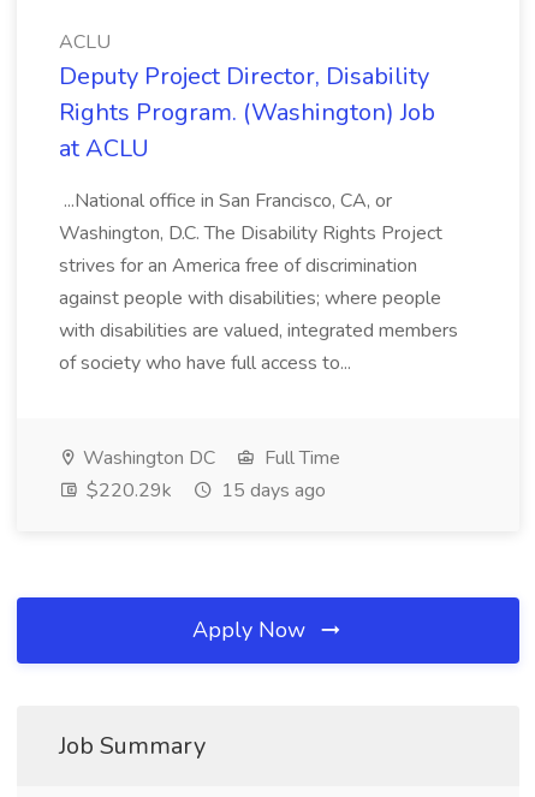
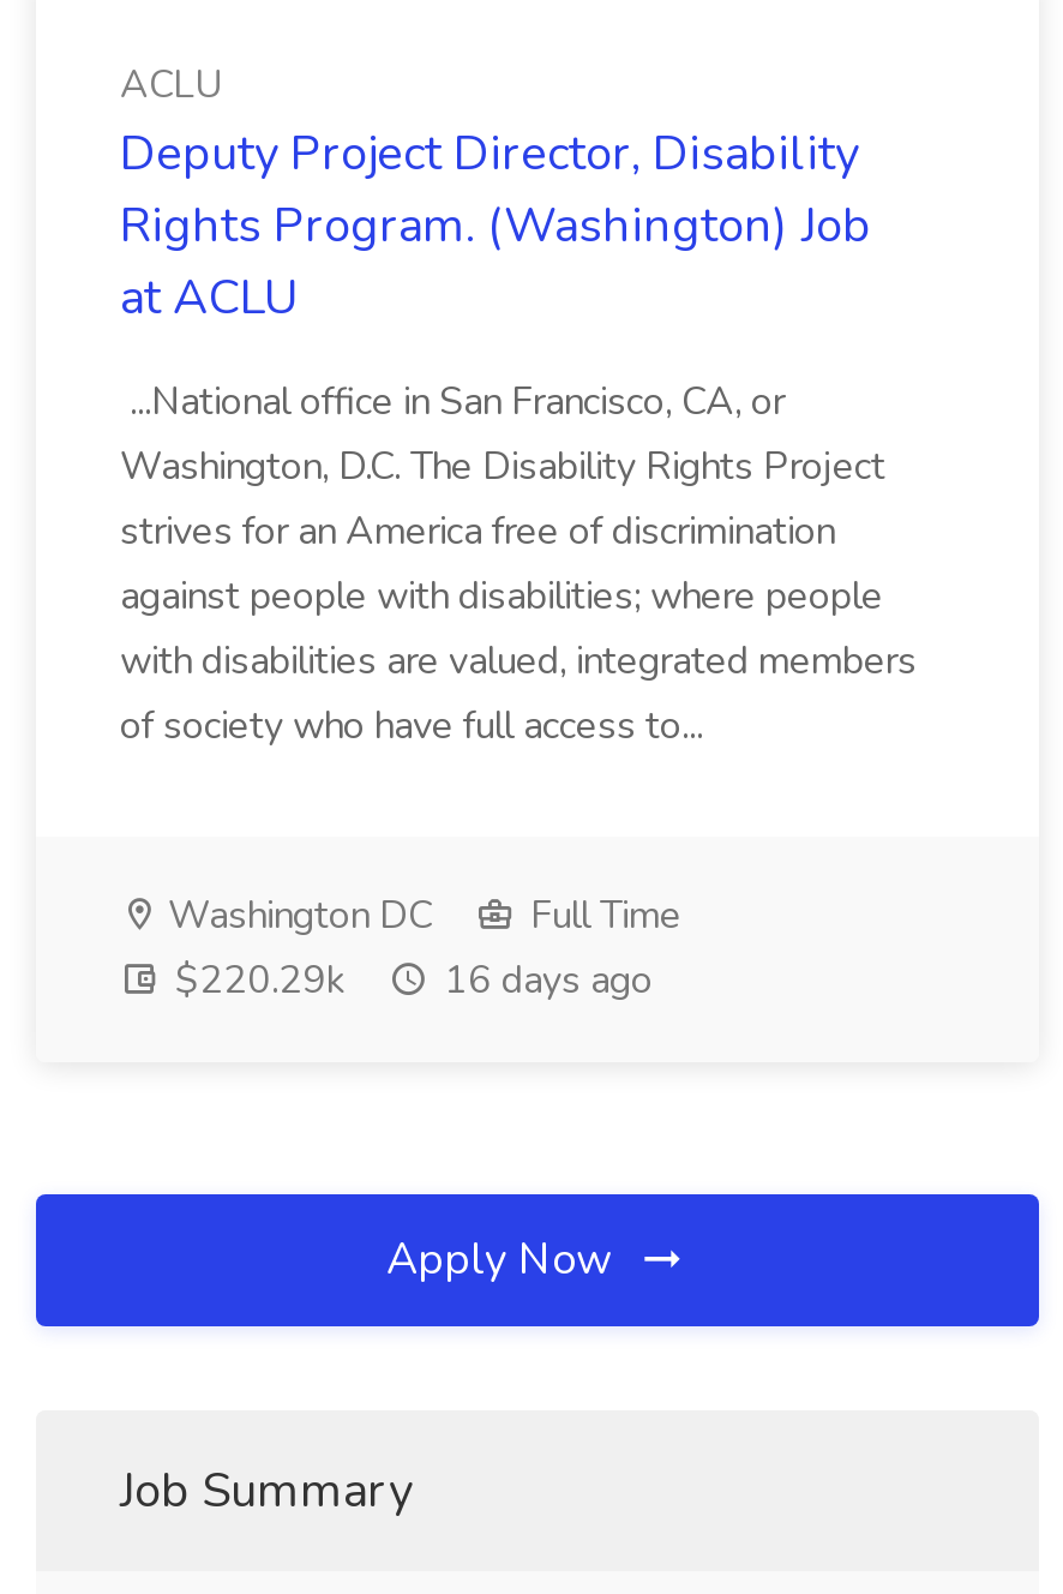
- $220.29k 15 days ago
+ $220.29k 16 days ago
